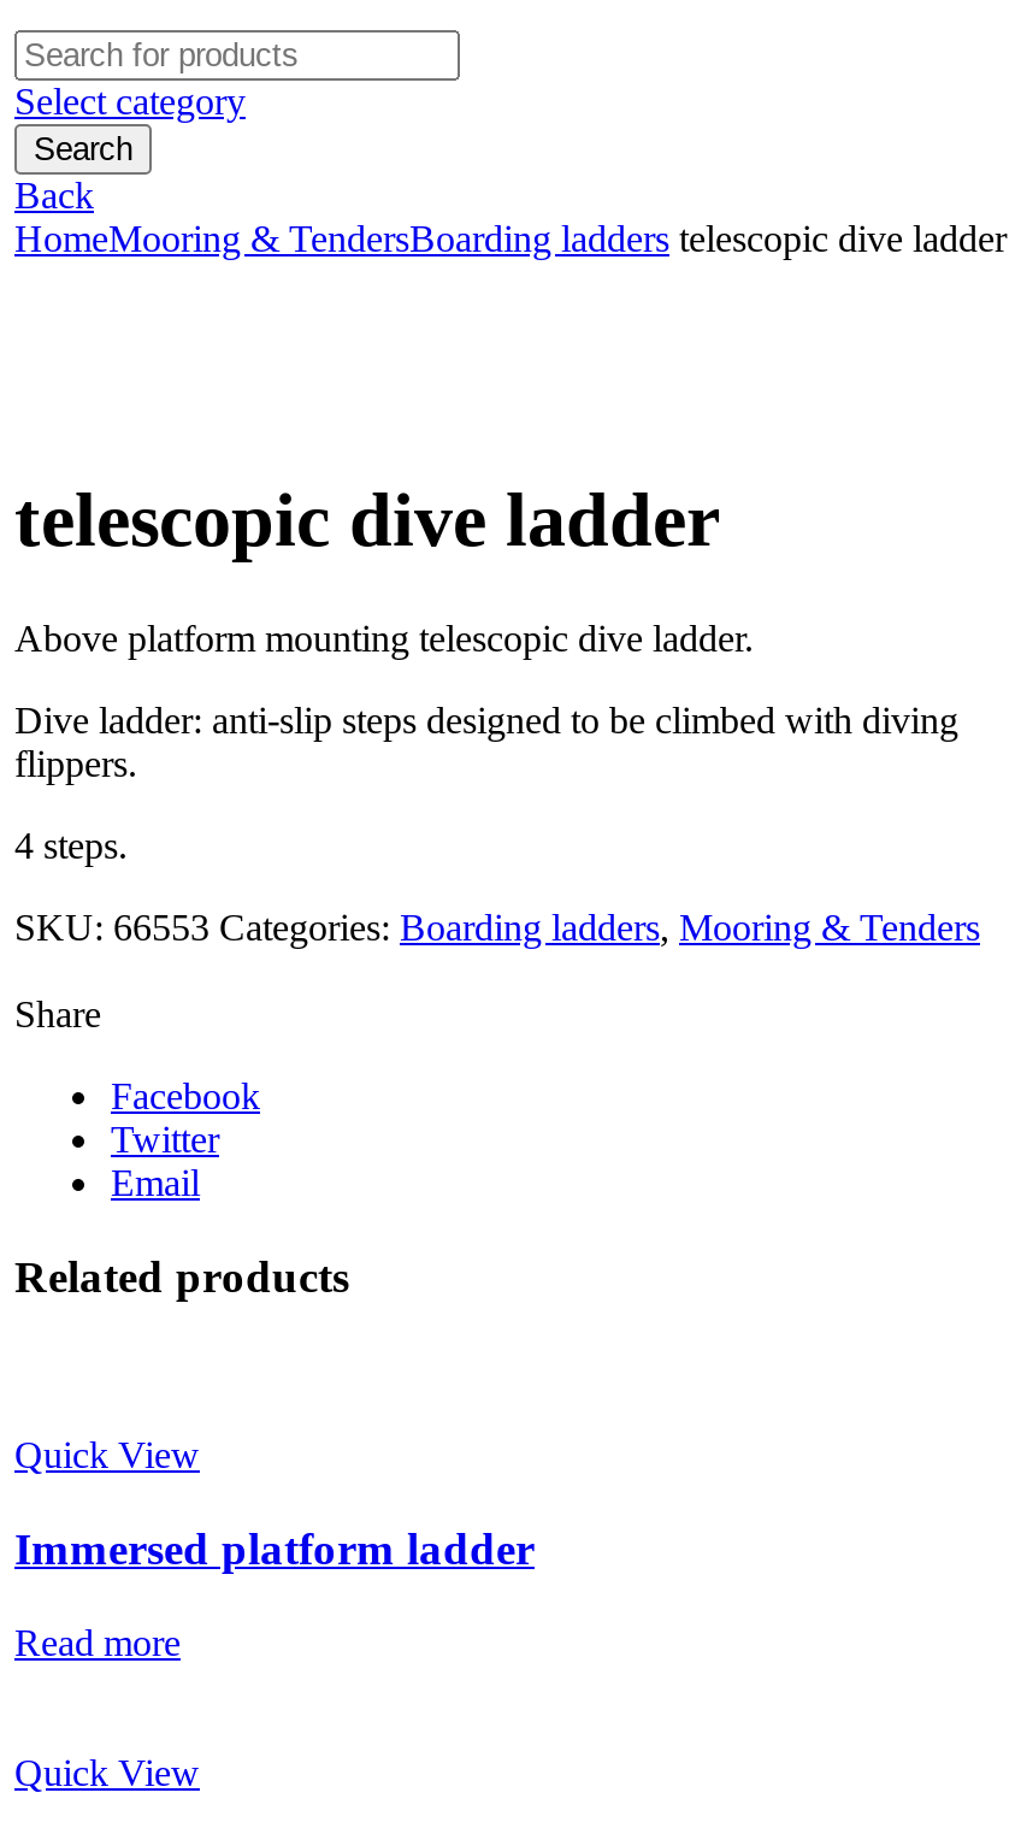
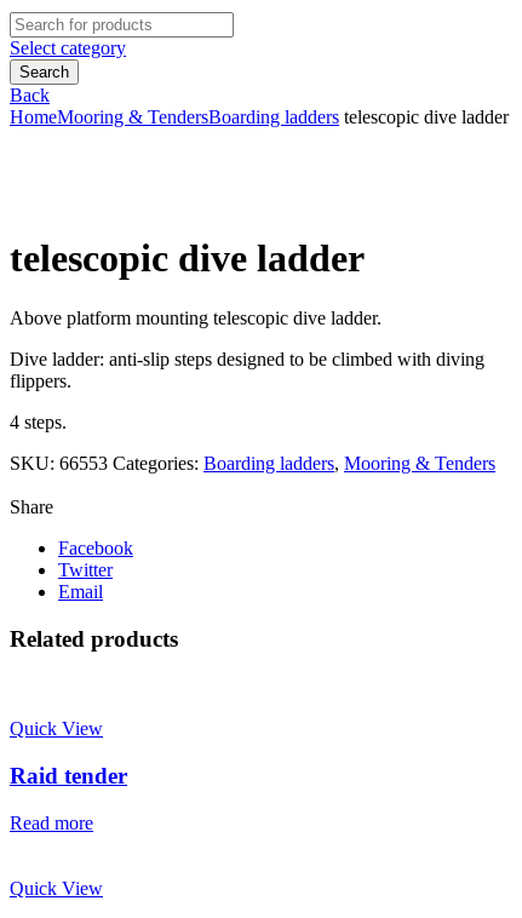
- Immersed platform ladder
+ Raid tender
